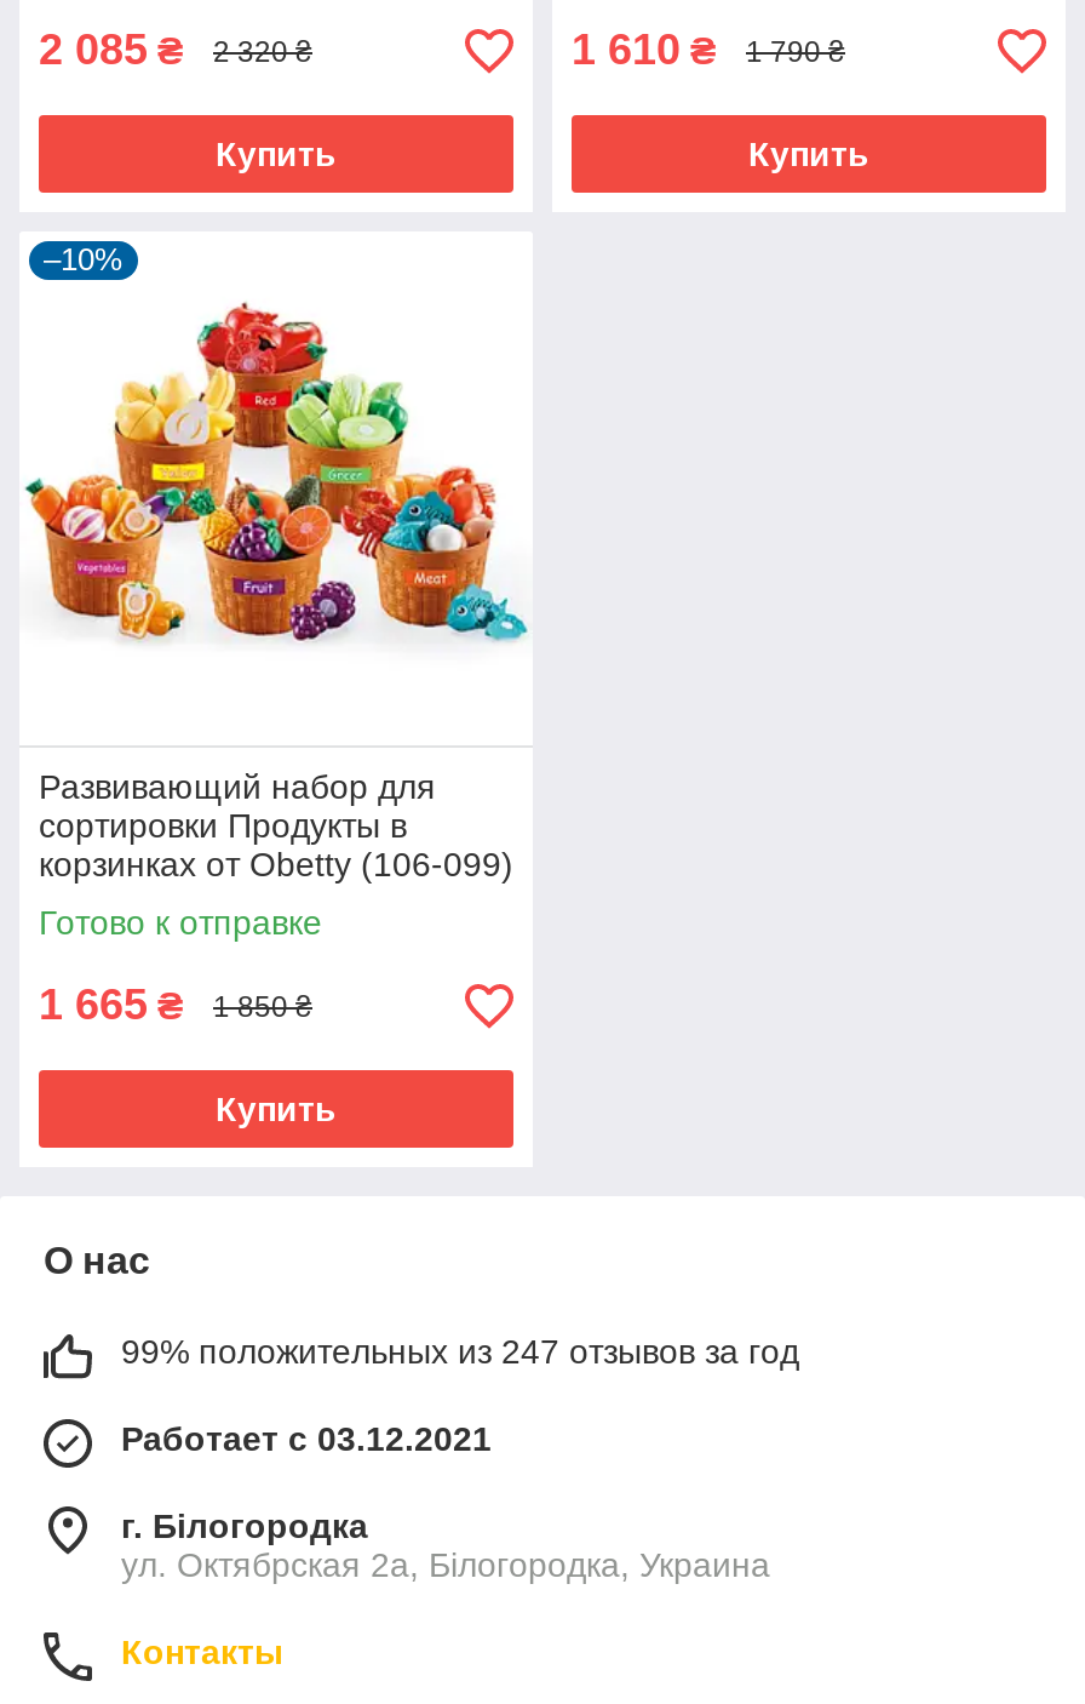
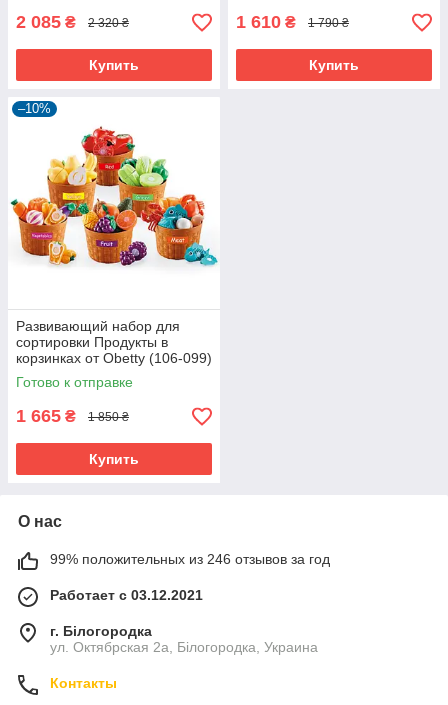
- 99% положительных из 247 отзывов за год
+ 99% положительных из 246 отзывов за год
